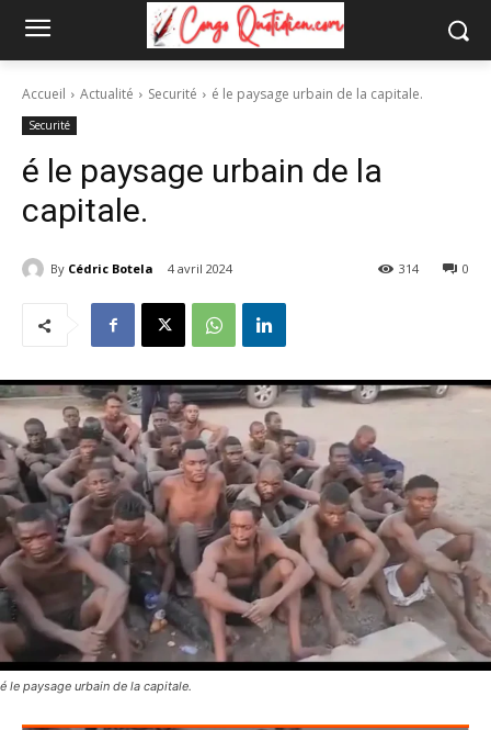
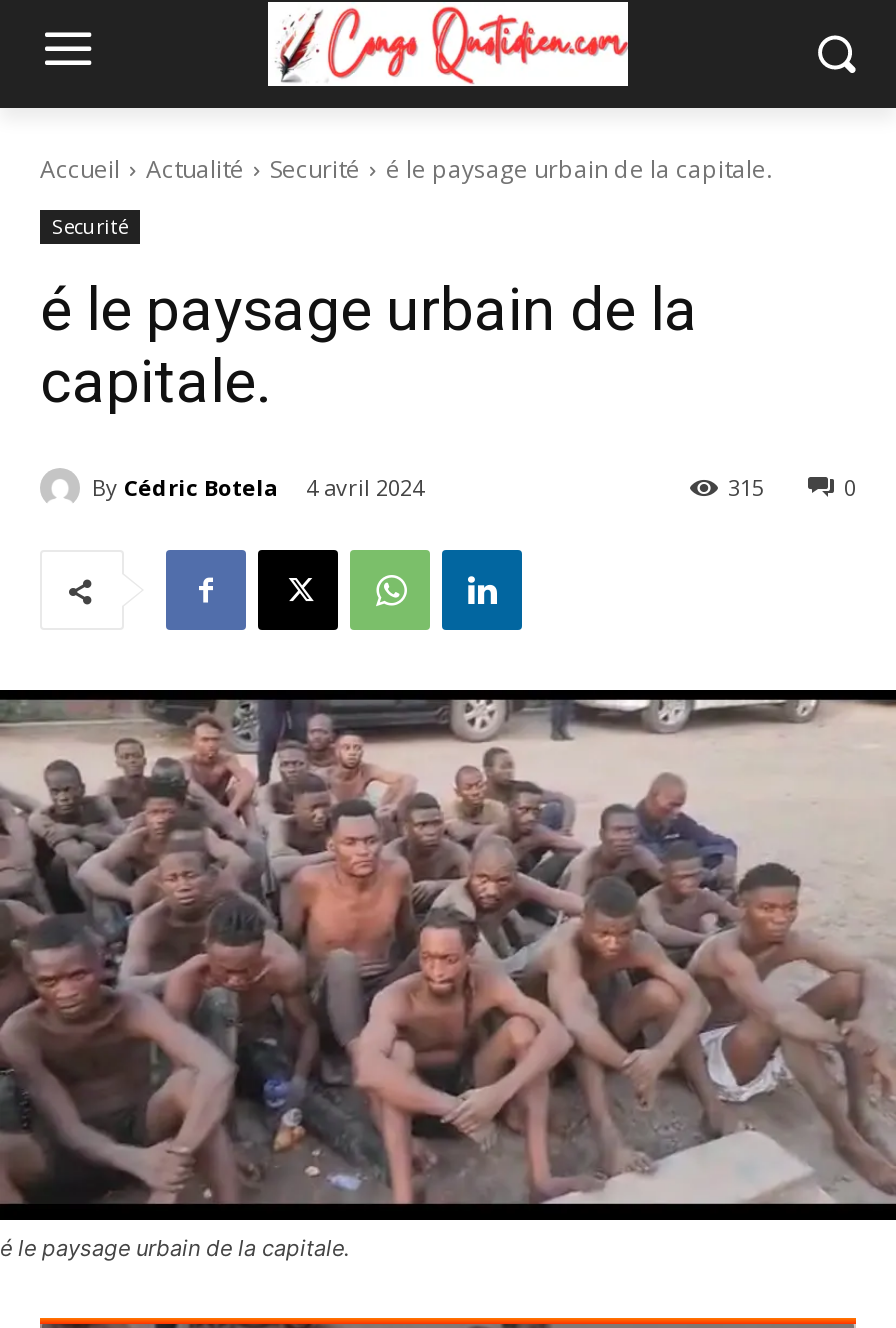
- 314
+ 315
